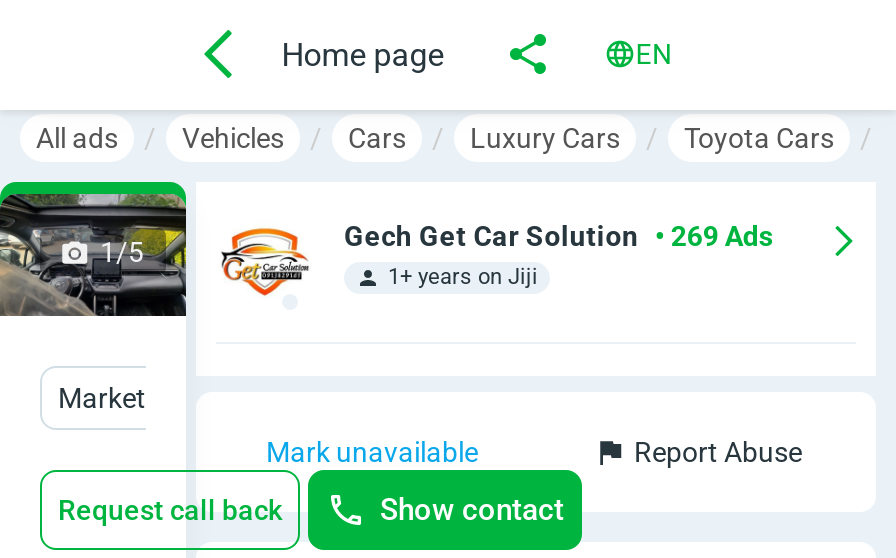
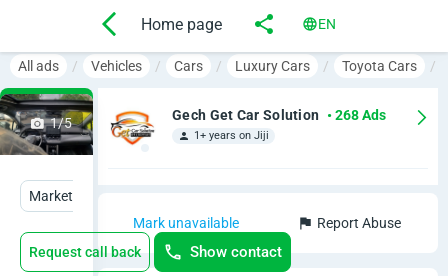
- Gech Get Car Solution • 269 Ads
+ Gech Get Car Solution • 268 Ads
